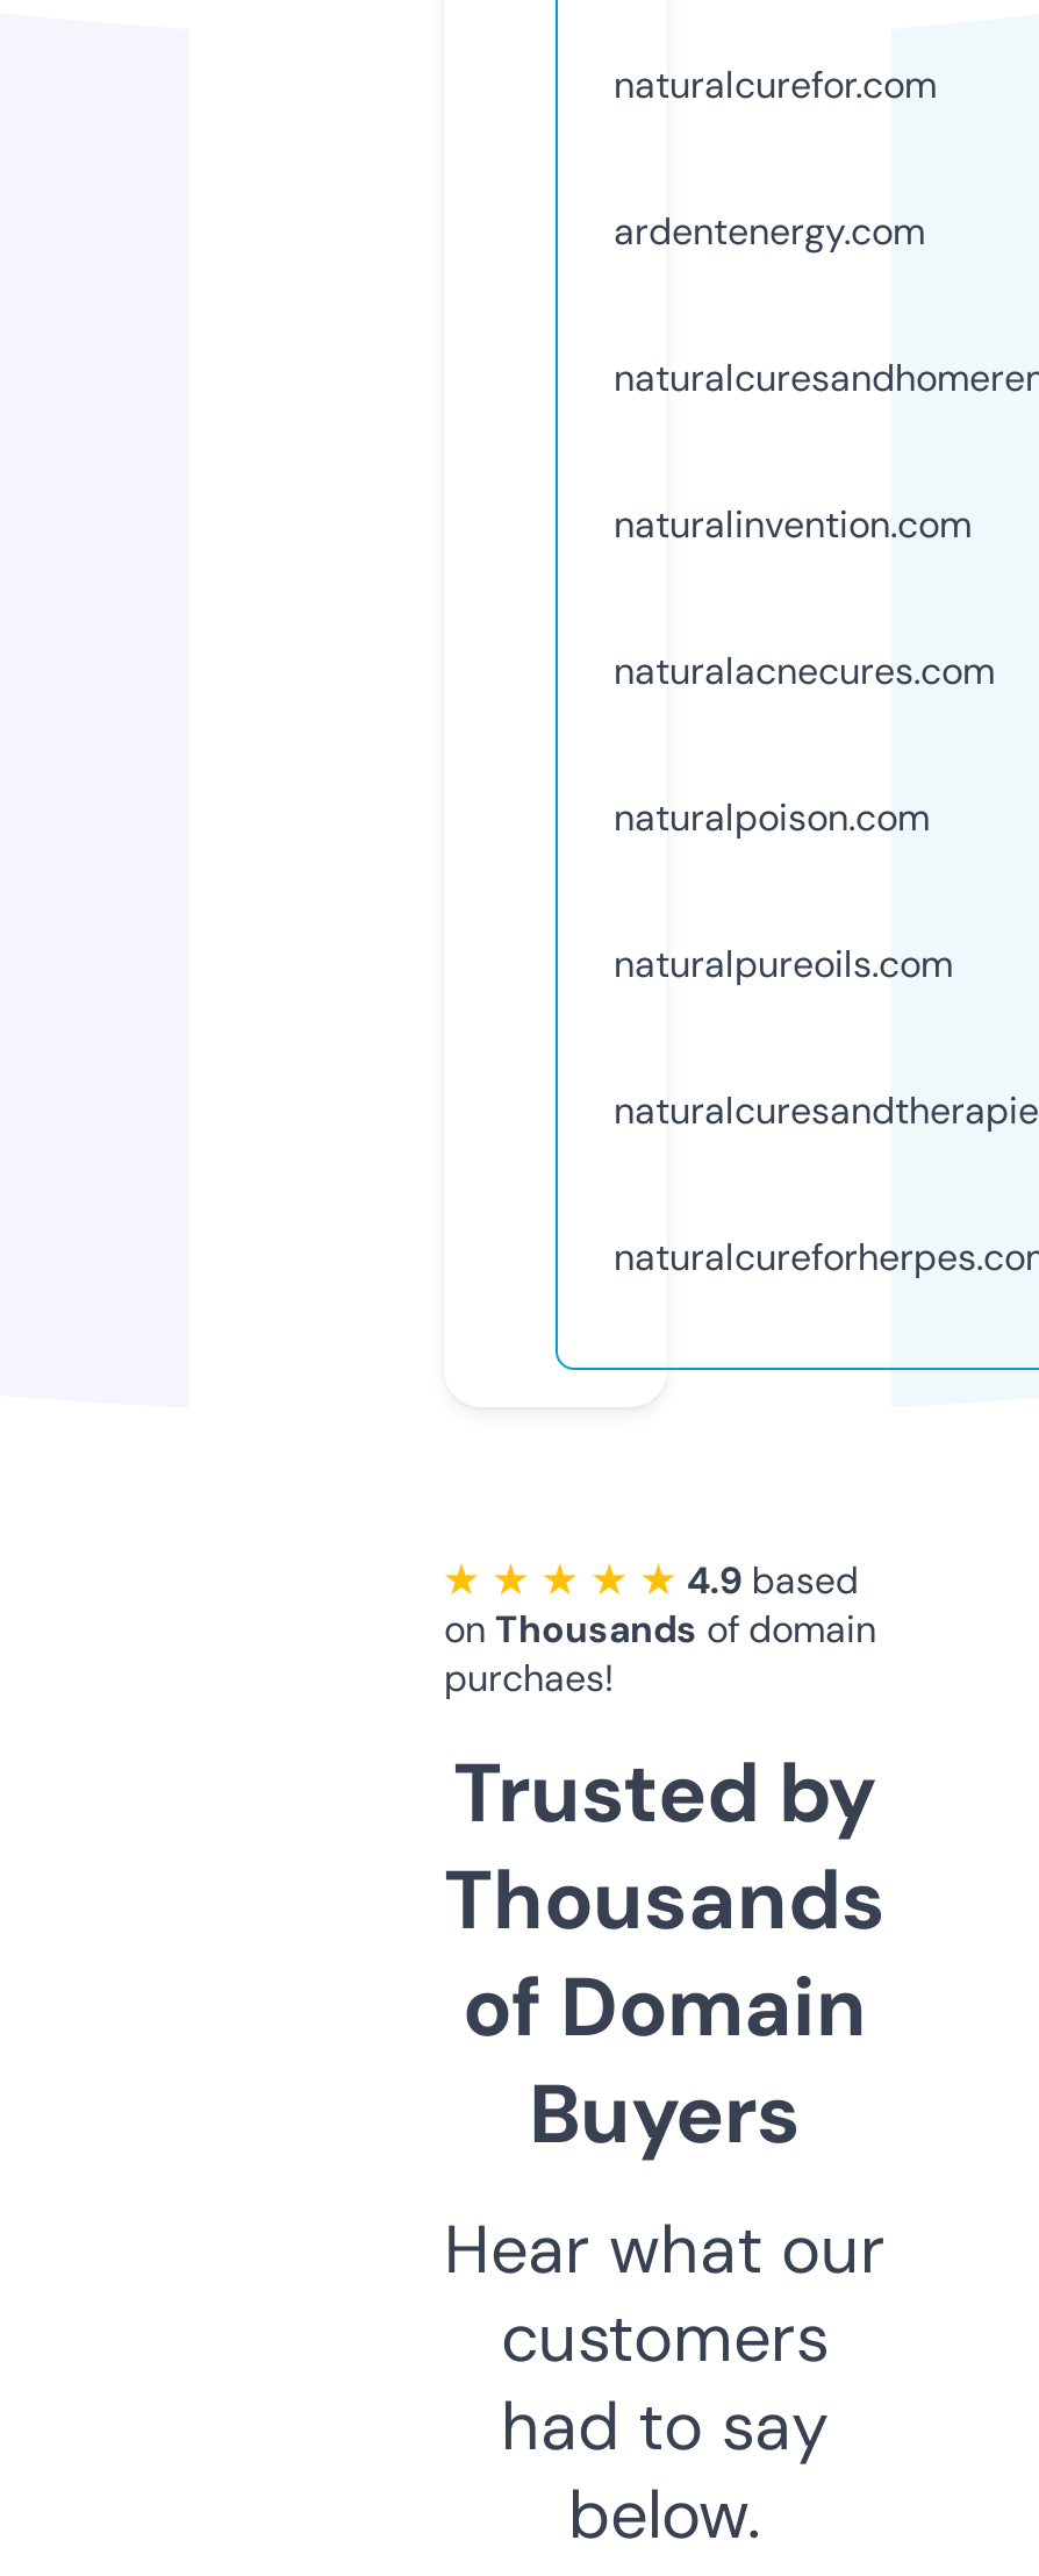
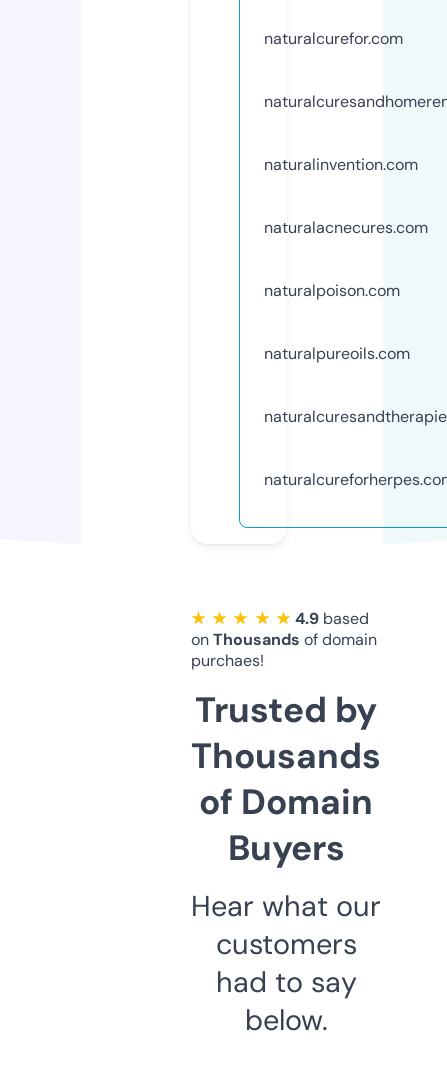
- ardentenergy.com
